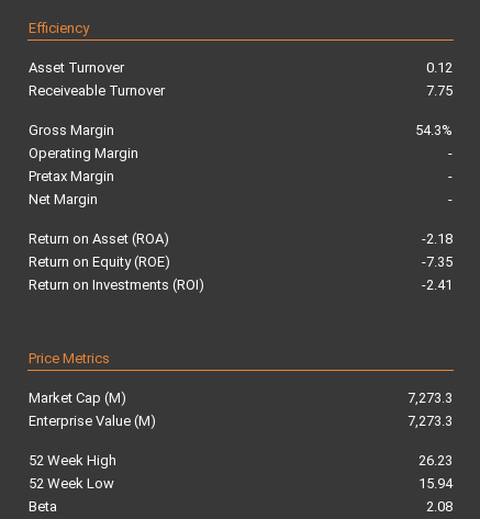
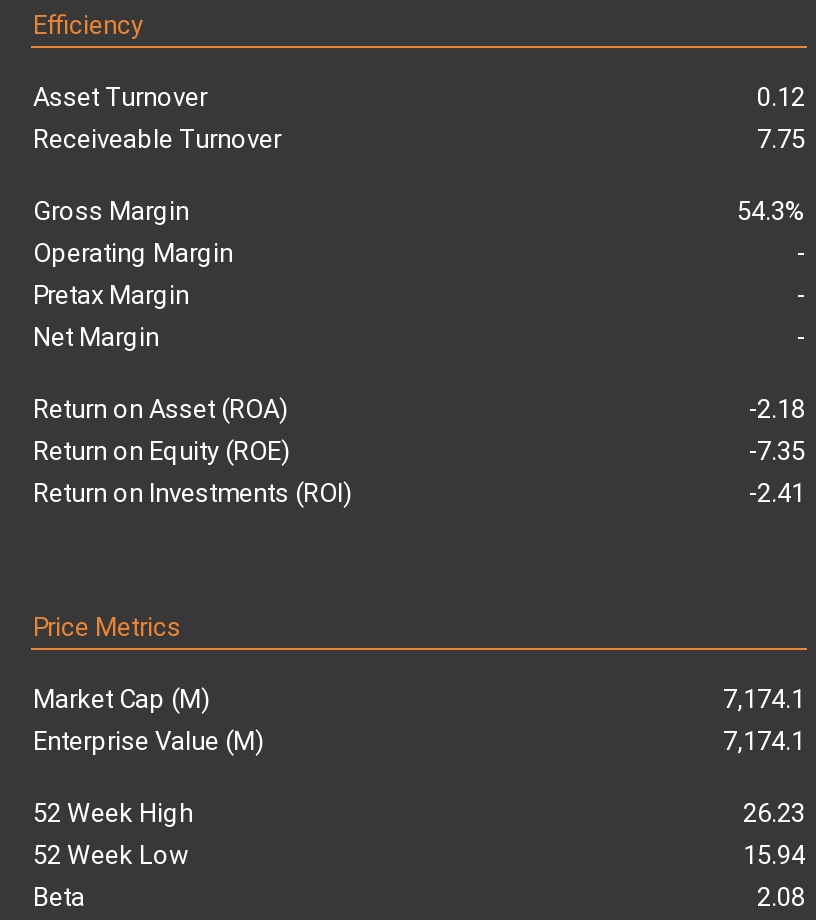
- 7,273.3
+ 7,174.1

- 7,273.3
+ 7,174.1
